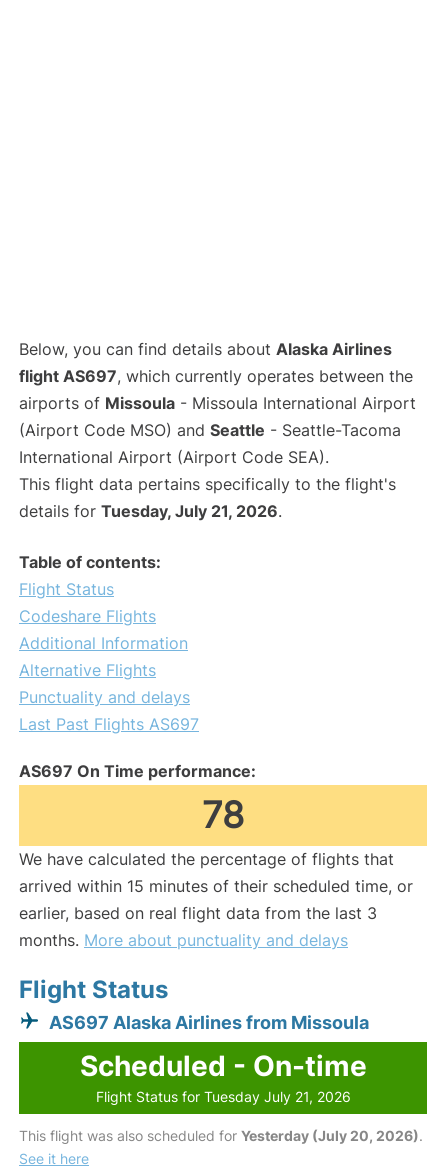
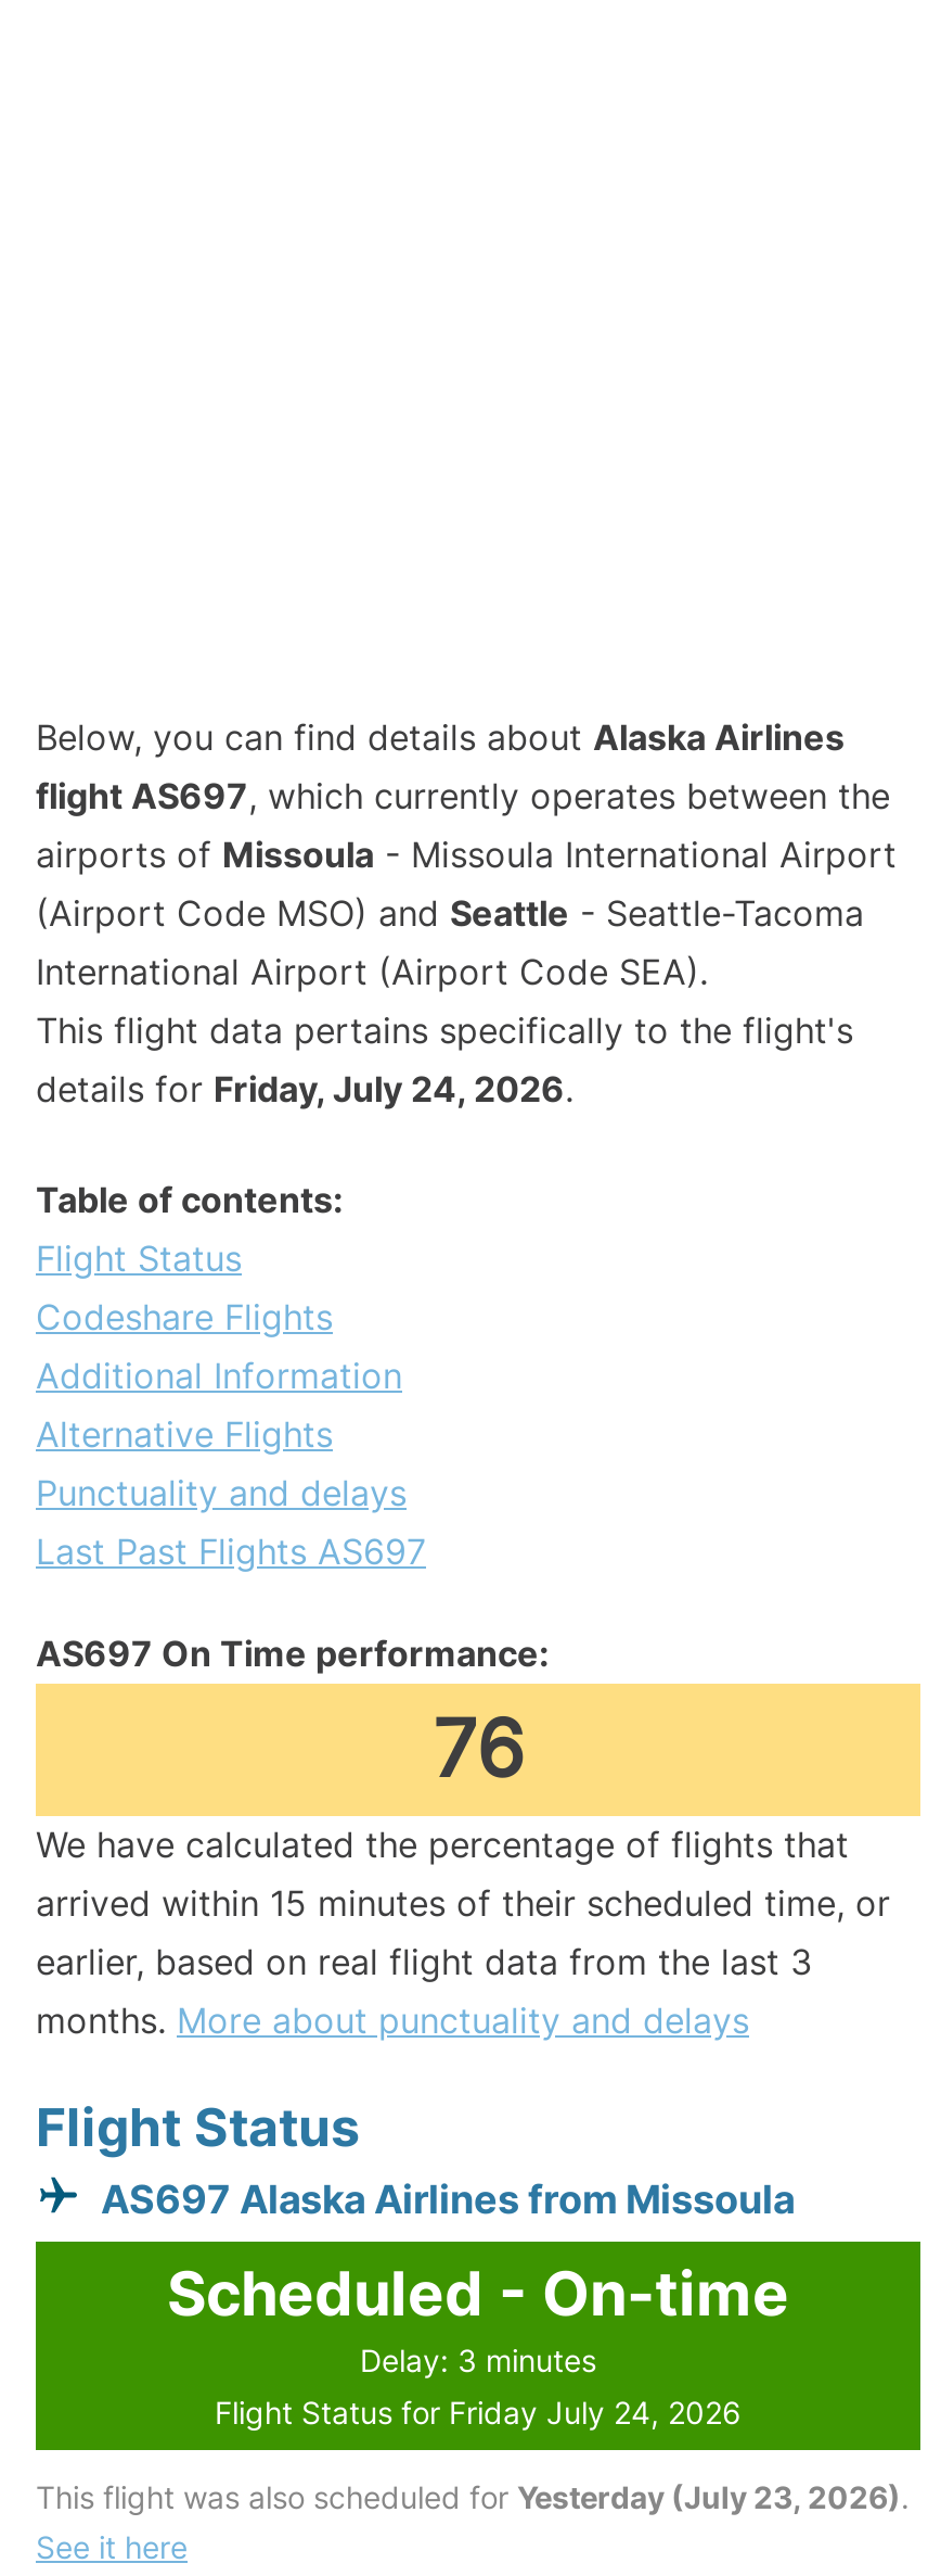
- details for Tuesday, July 21, 2026.
+ details for Friday, July 24, 2026.

- 78
+ 76

- Flight Status for Tuesday July 21, 2026
+ Delay: 3 minutes
+ Flight Status for Friday July 24, 2026

- This flight was also scheduled for Yesterday (July 20, 2026).
+ This flight was also scheduled for Yesterday (July 23, 2026).
